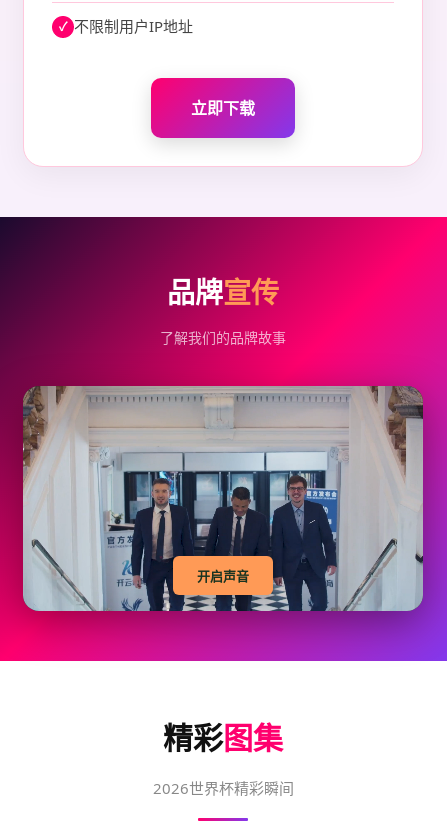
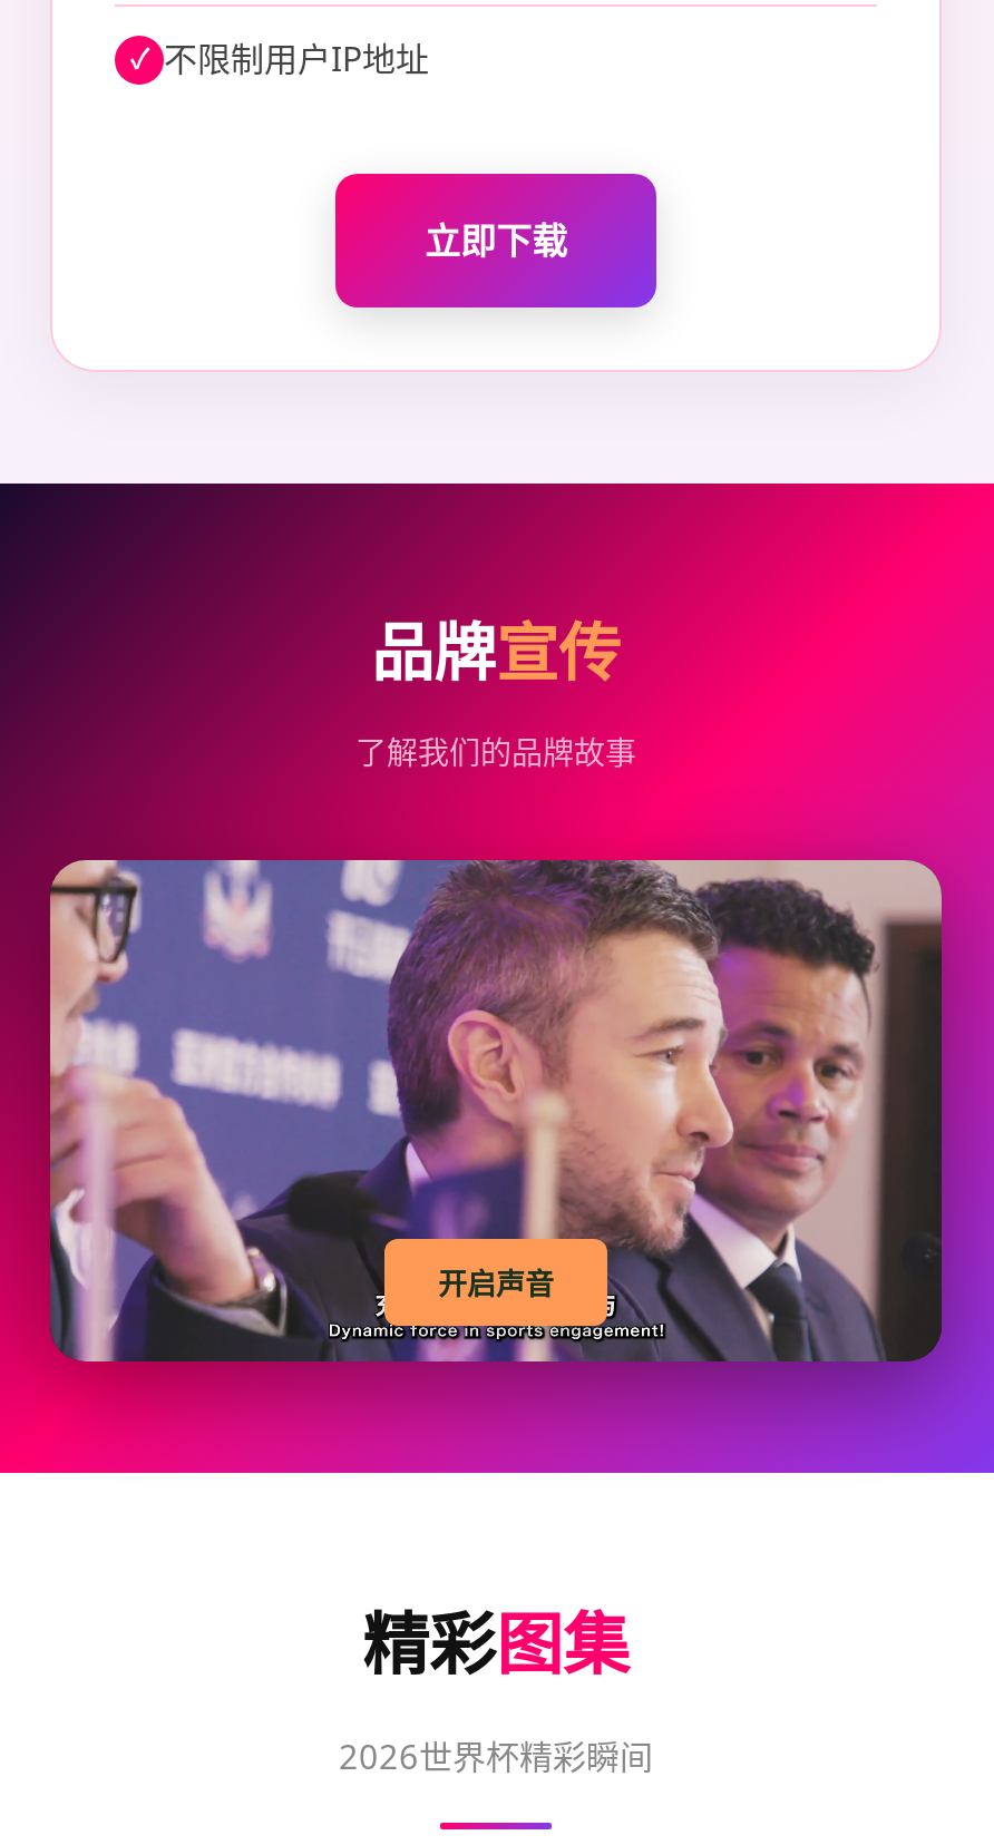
- [image]
+ [image]
